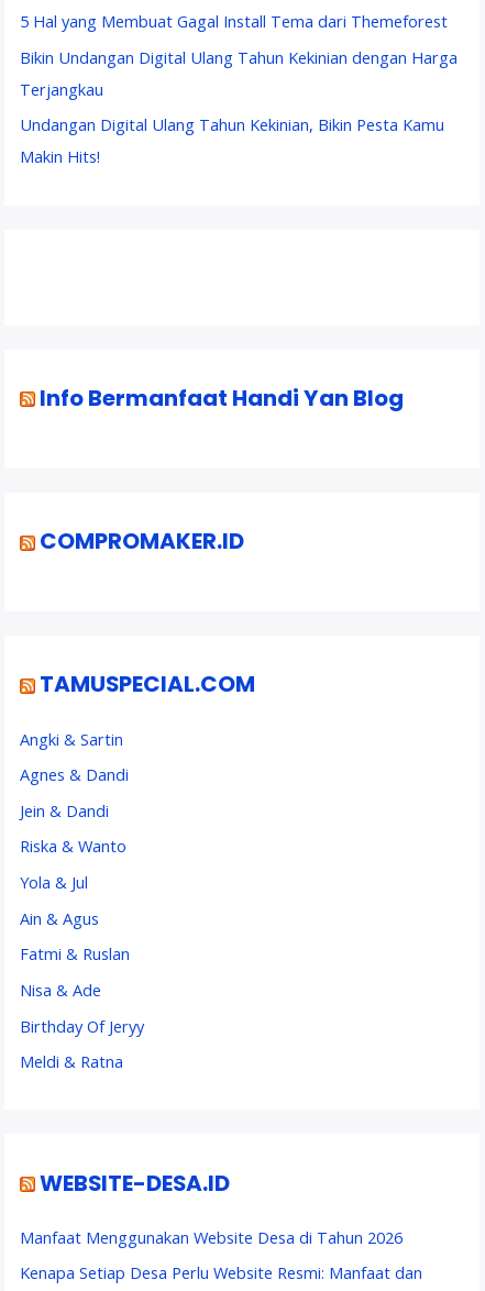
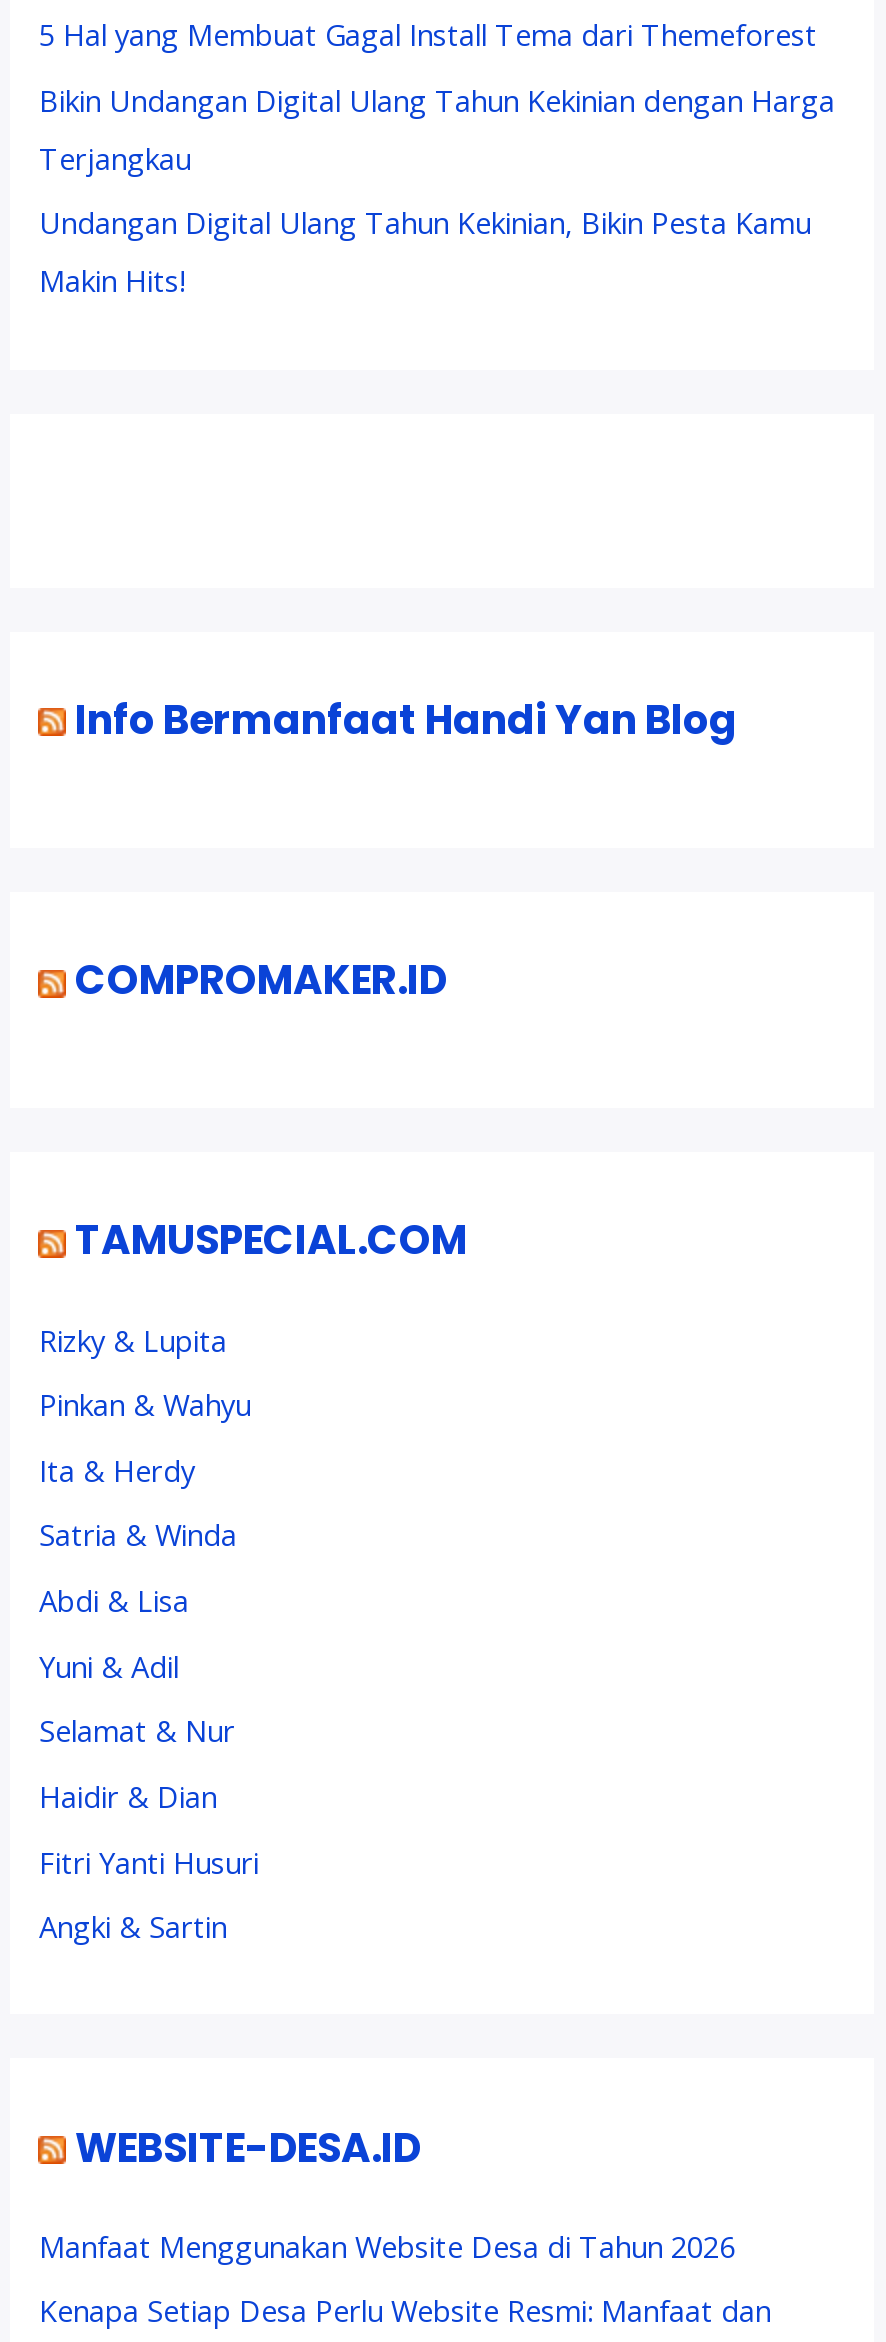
+ Rizky & Lupita
+ Pinkan & Wahyu
+ Ita & Herdy
+ Satria & Winda
+ Abdi & Lisa
+ Yuni & Adil
+ Selamat & Nur
+ Haidir & Dian
+ Fitri Yanti Husuri

moved down: Angki & Sartin

- Agnes & Dandi
- Jein & Dandi
- Riska & Wanto
- Yola & Jul
- Ain & Agus
- Fatmi & Ruslan
- Nisa & Ade
- Birthday Of Jeryy
- Meldi & Ratna
